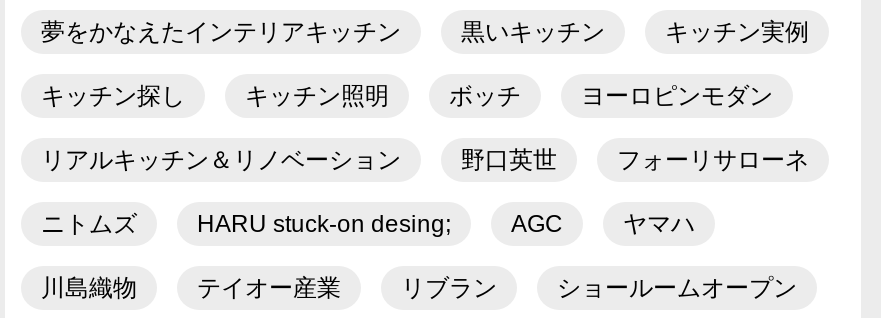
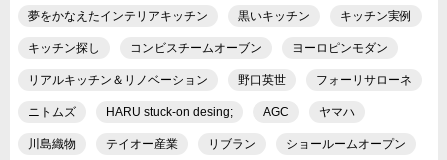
- キッチン照明
- ボッチ
+ コンビスチームオーブン
